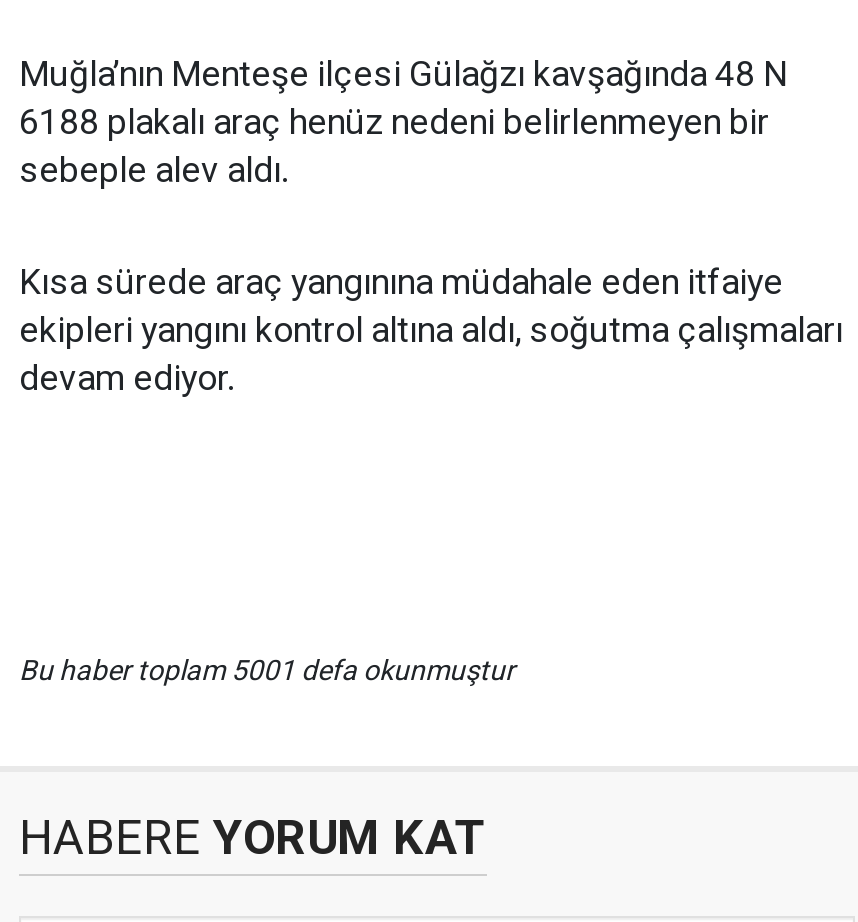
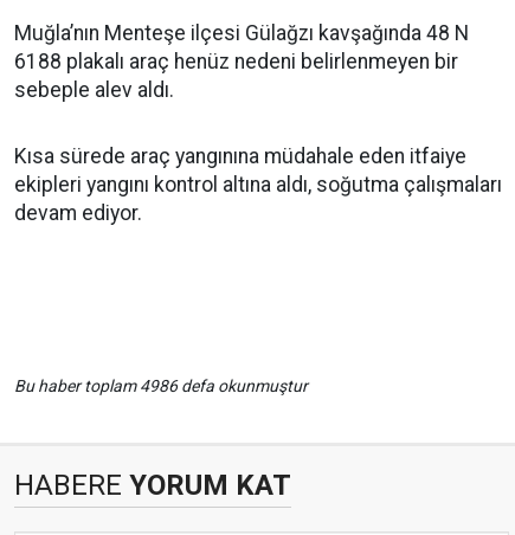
- Bu haber toplam 5001 defa okunmuştur
+ Bu haber toplam 4986 defa okunmuştur
